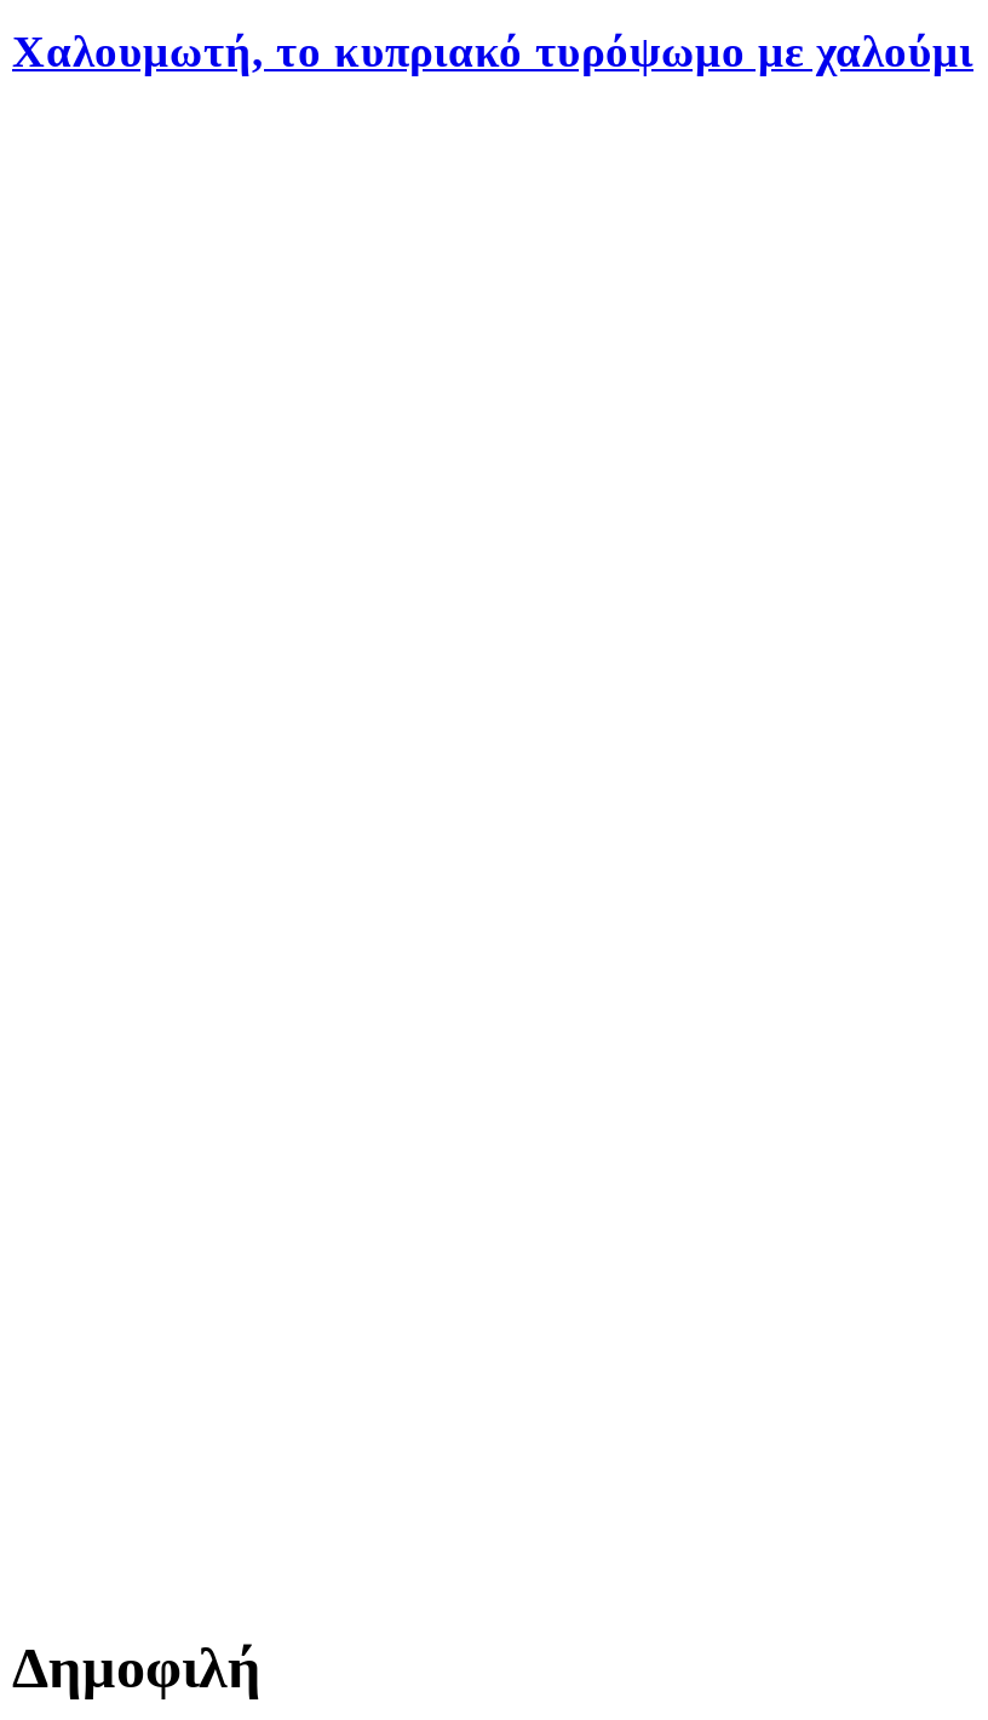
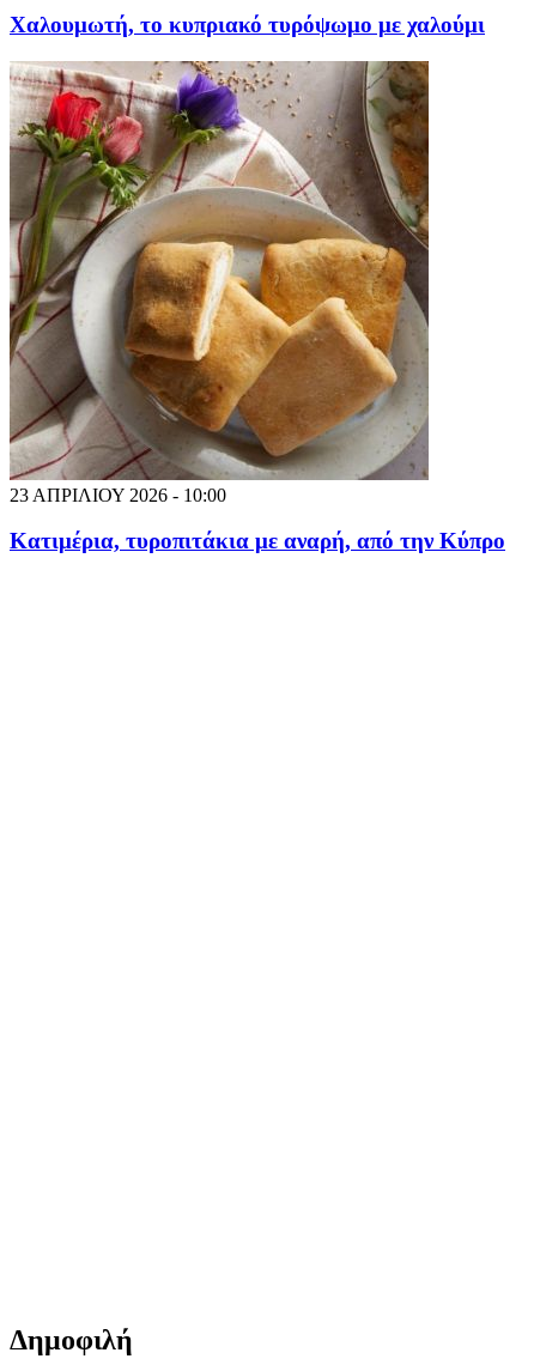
+ [image]
+ 23 ΑΠΡΙΛΙΟΥ 2026 - 10:00
+ Κατιμέρια, τυροπιτάκια με αναρή, από την Κύπρο
